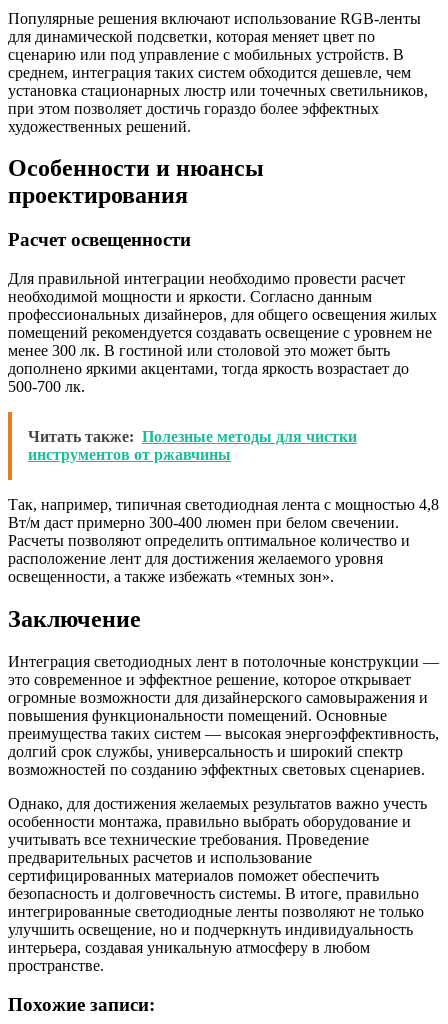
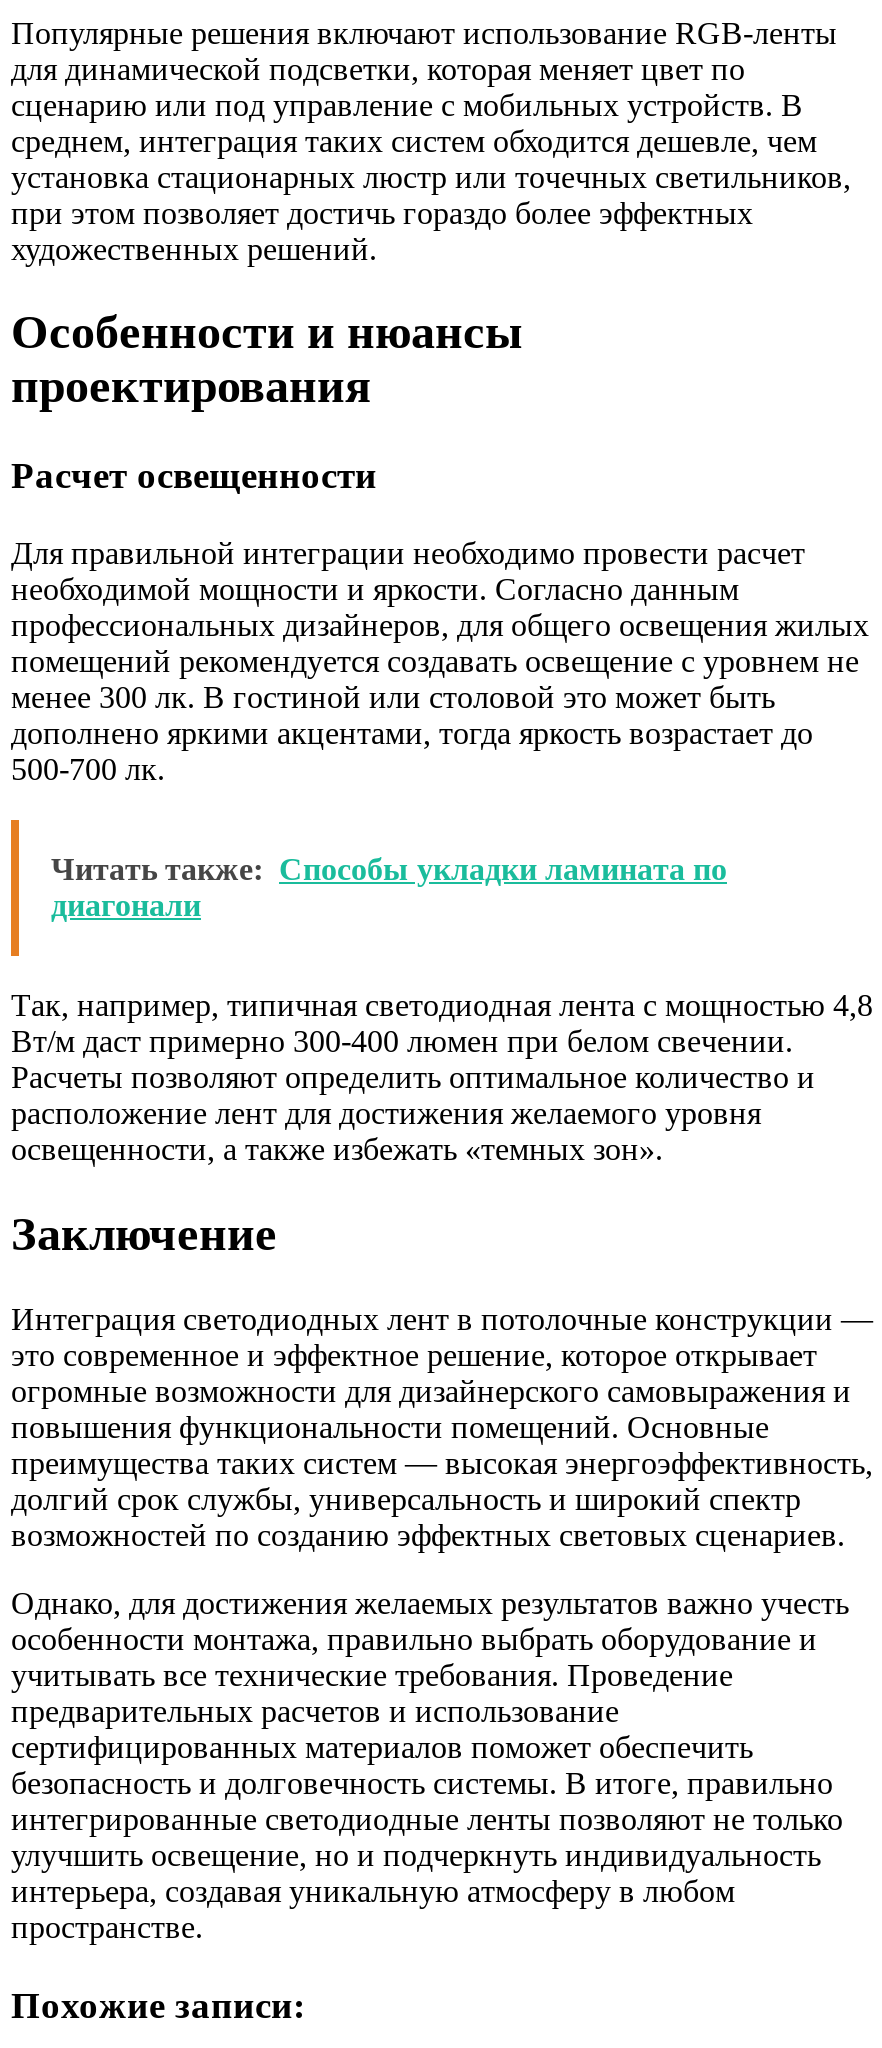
- Читать также: Полезные методы для чистки
- инструментов от ржавчины
+ Читать также: Способы укладки ламината по
+ диагонали
